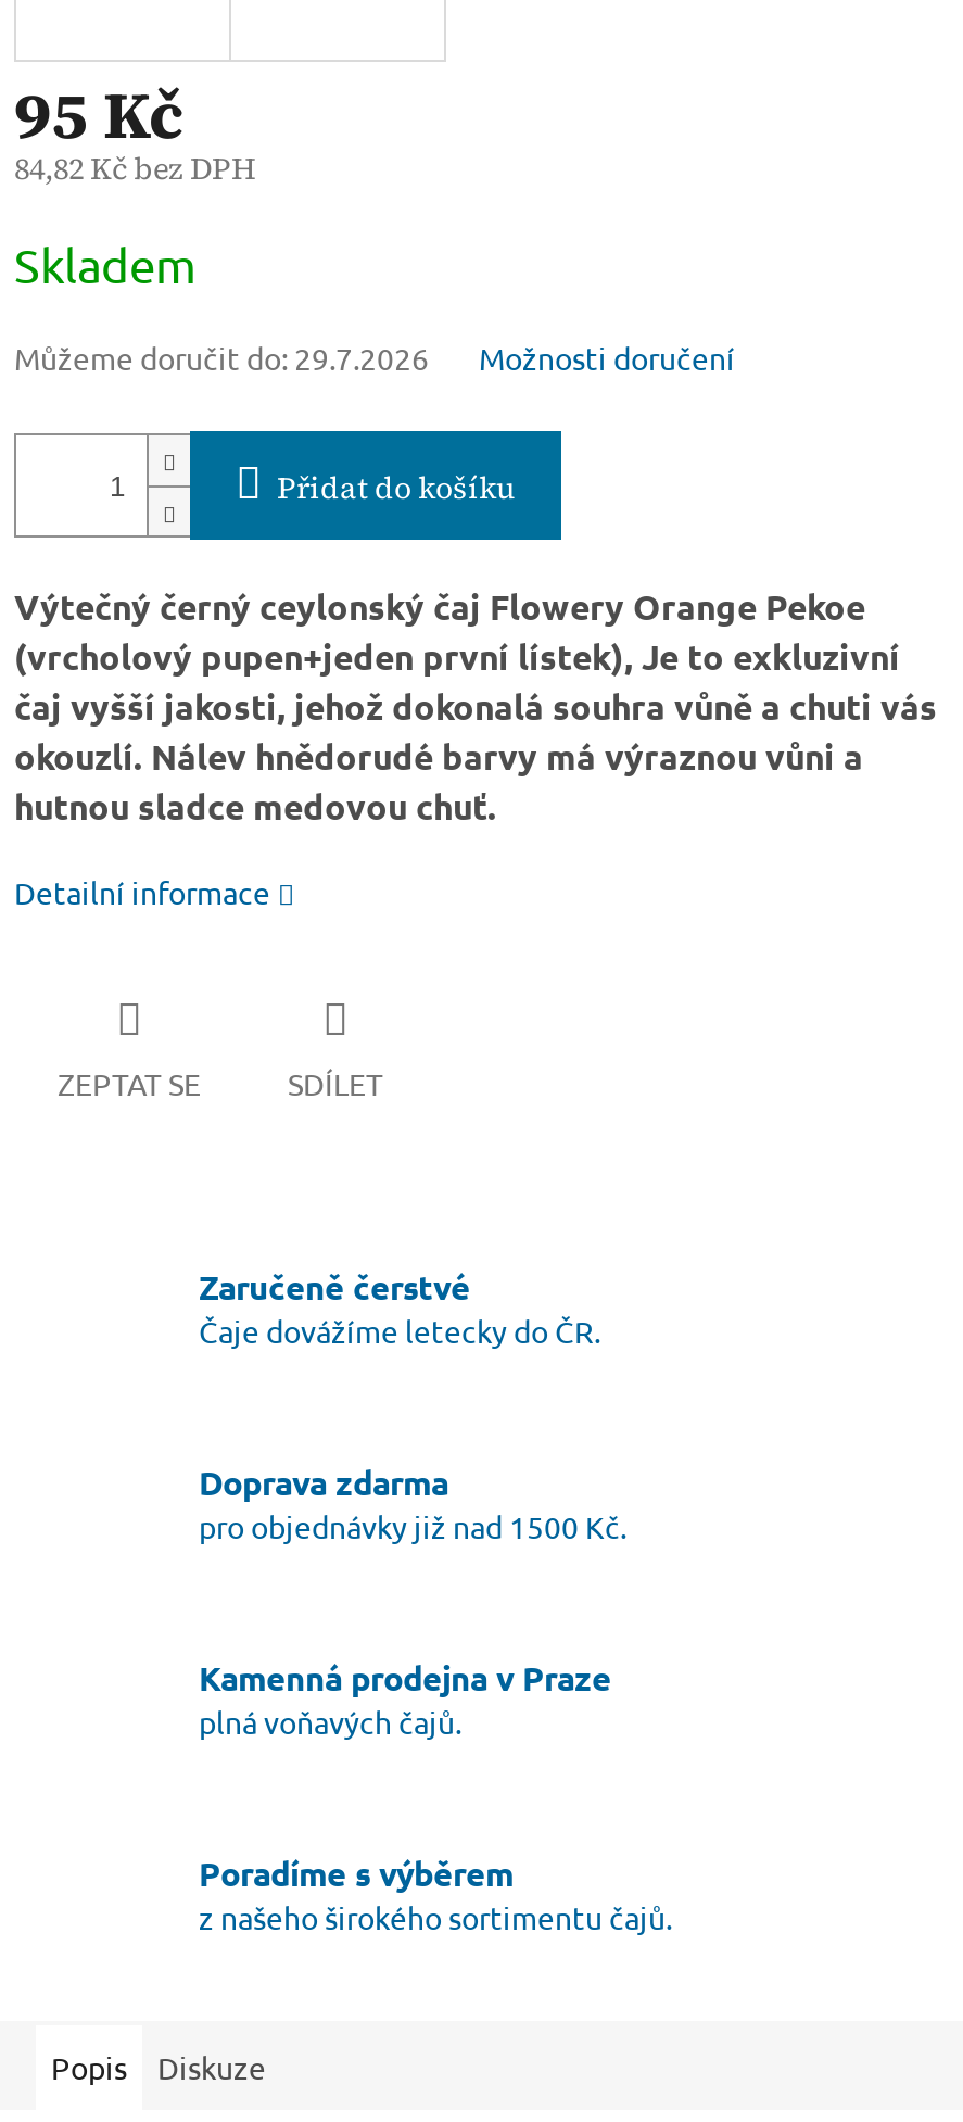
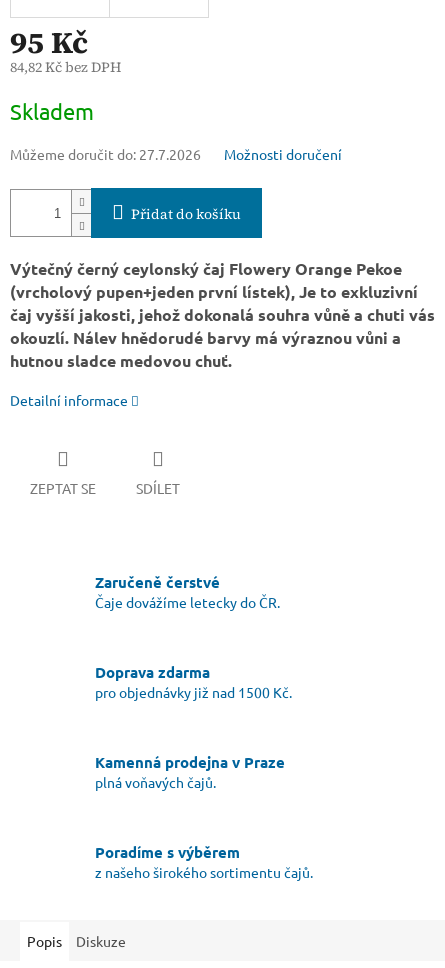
- Můžeme doručit do: 29.7.2026
+ Můžeme doručit do: 27.7.2026
